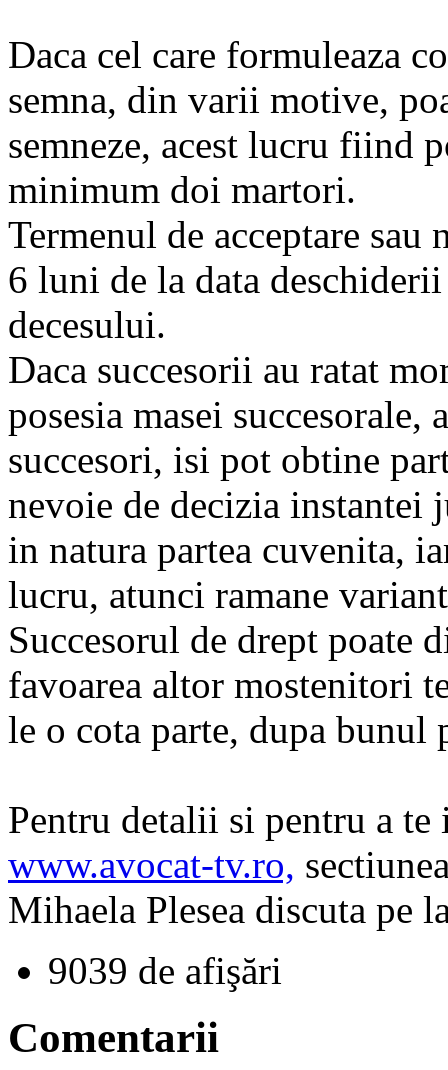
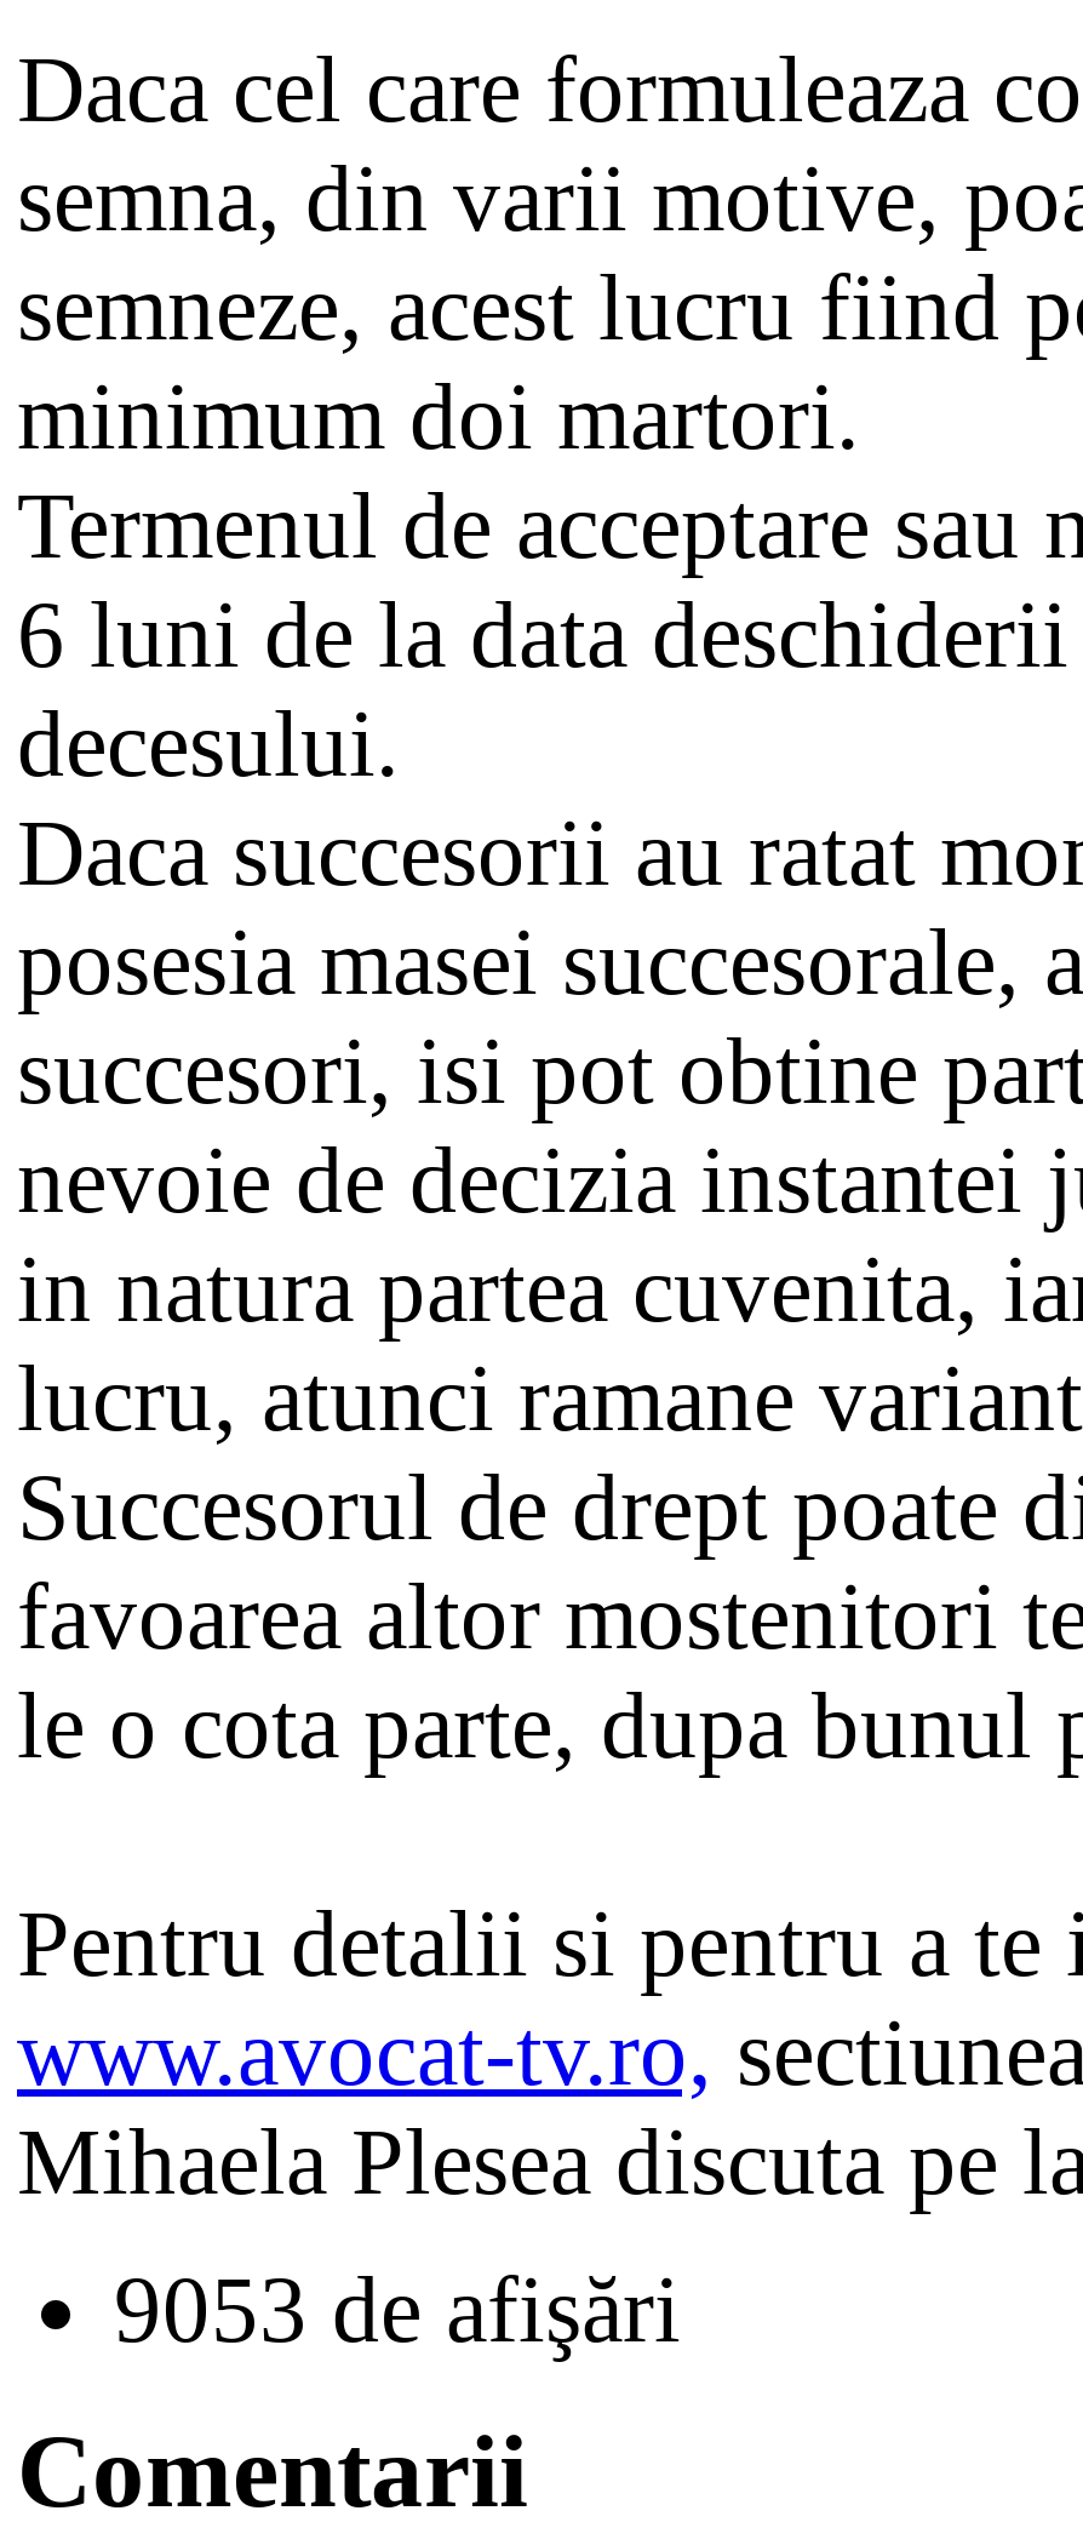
- 9039 de afişări
+ 9053 de afişări
